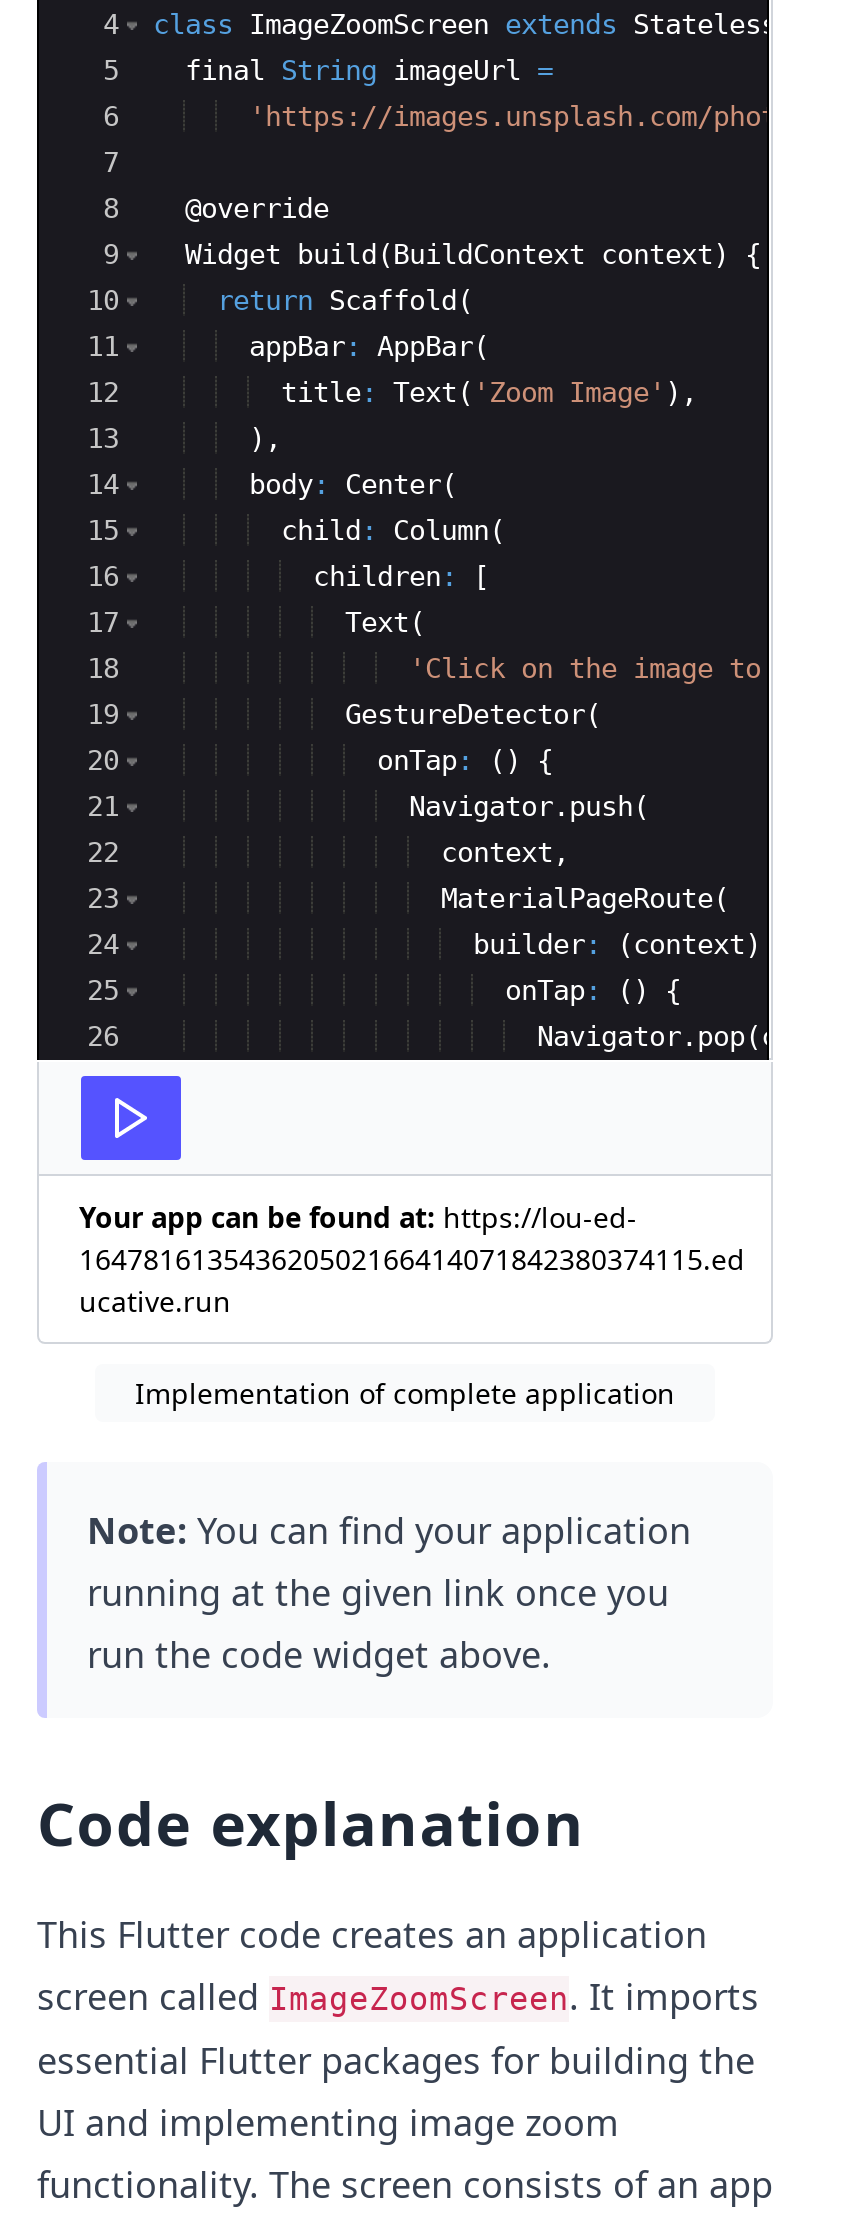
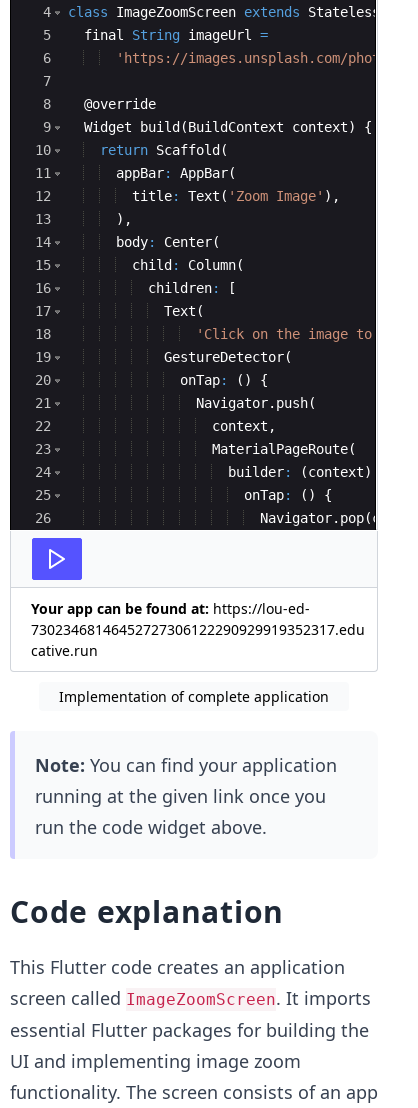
- 164781613543620502166414071842380374115.ed
- ucative.run
+ 73023468146452727306122290929919352317.edu
+ cative.run
